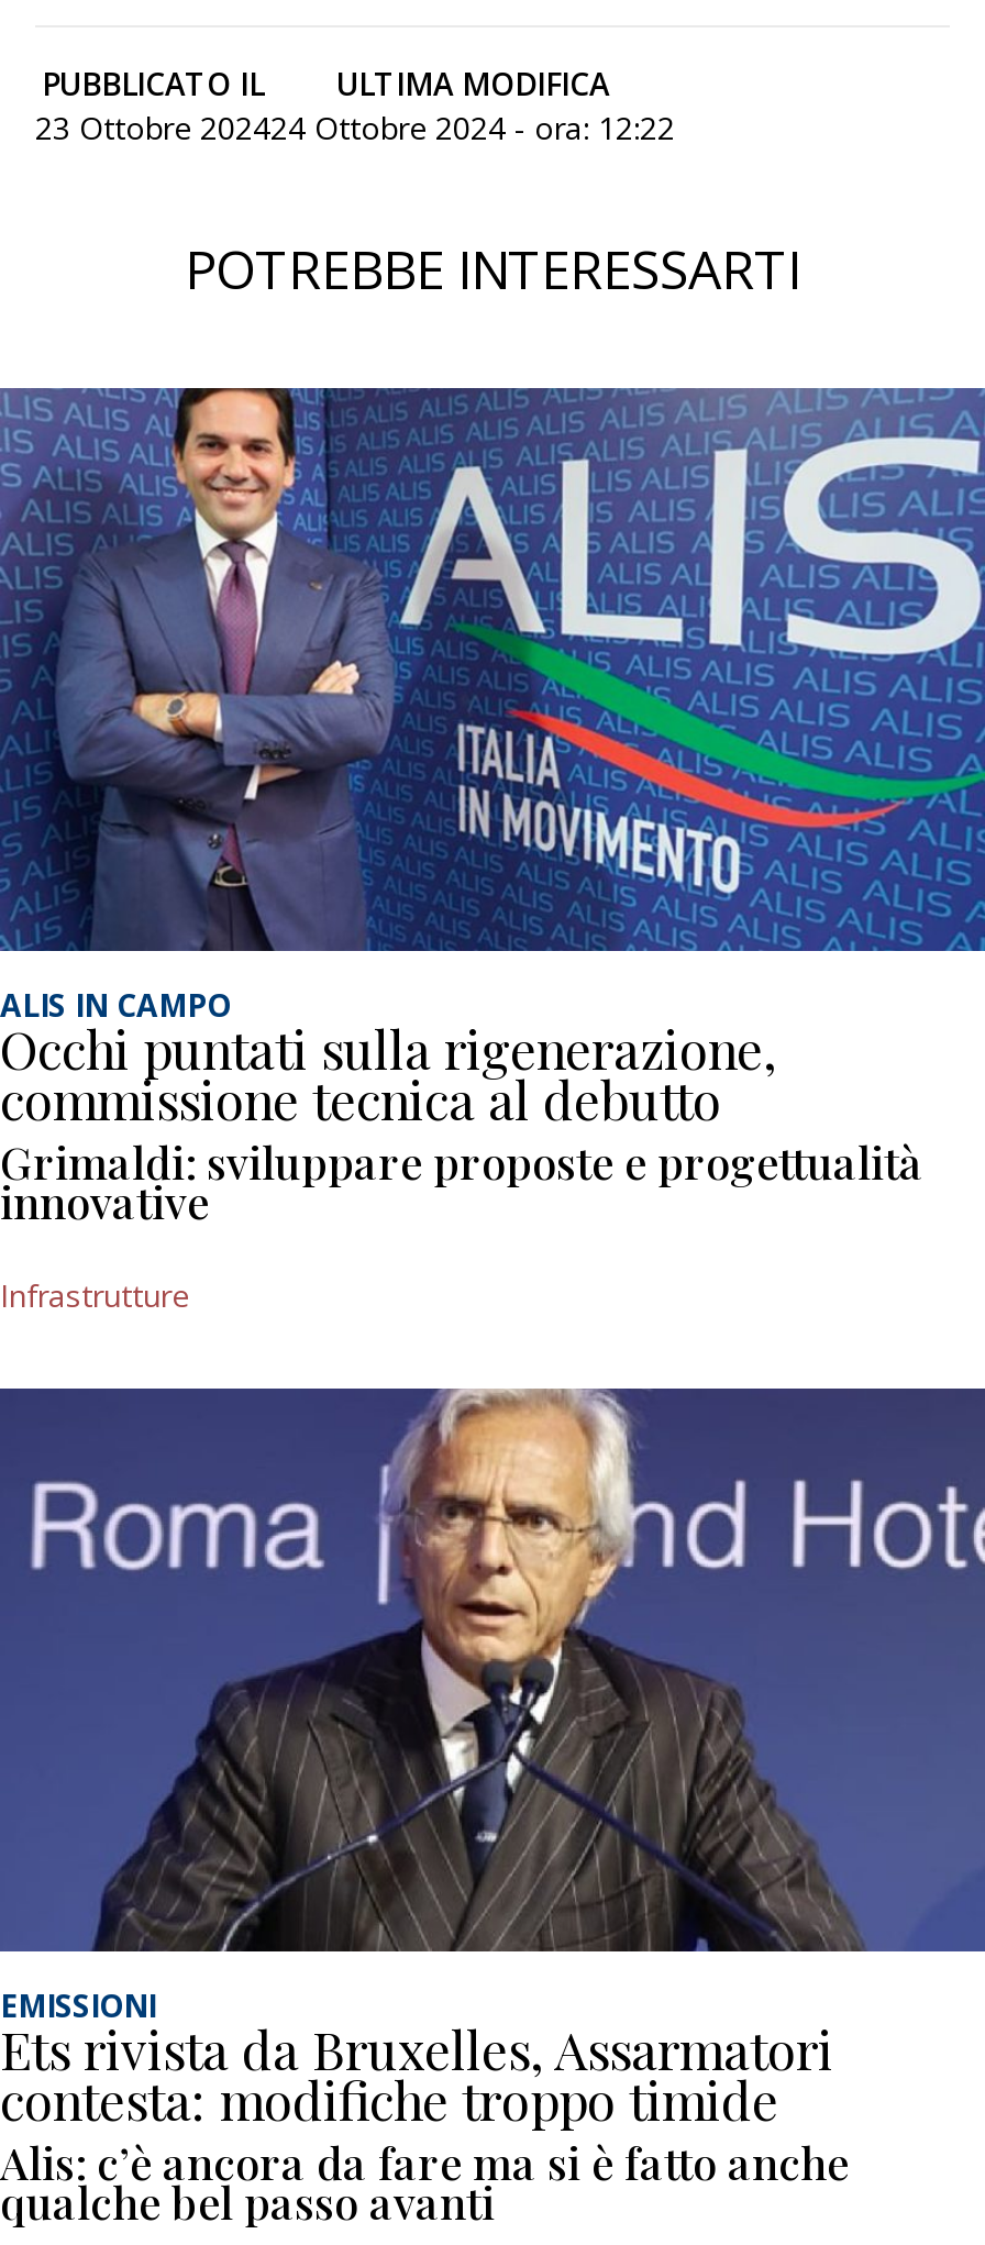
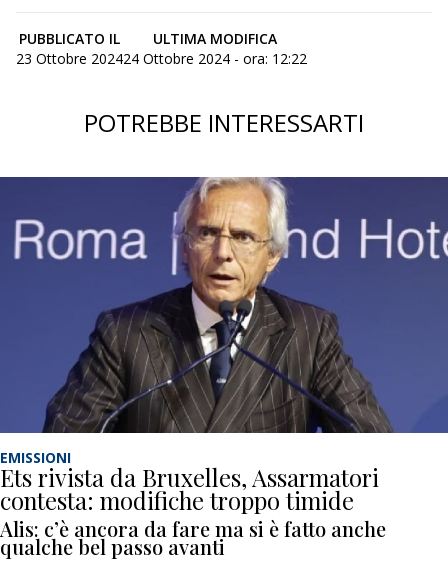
- [image]
- ALIS IN CAMPO
- Occhi puntati sulla rigenerazione,
- commissione tecnica al debutto
- Grimaldi: sviluppare proposte e progettualità
- innovative
- Infrastrutture
